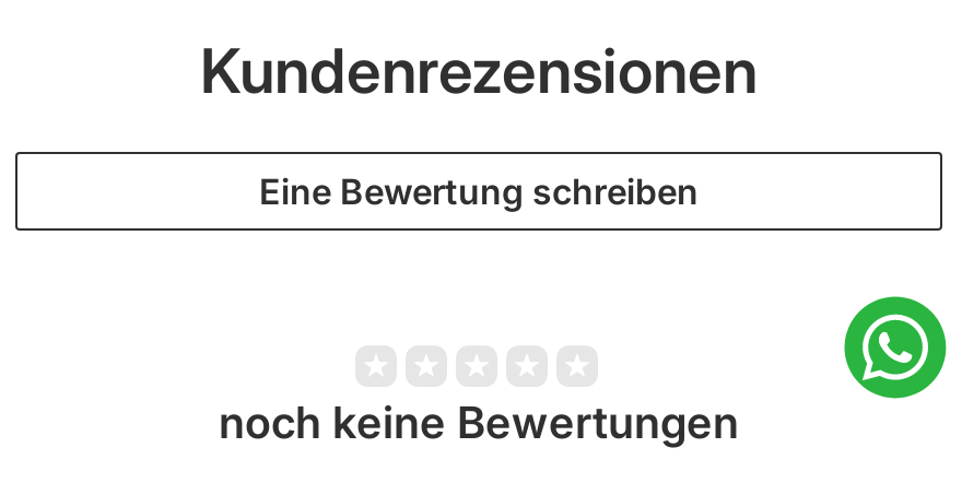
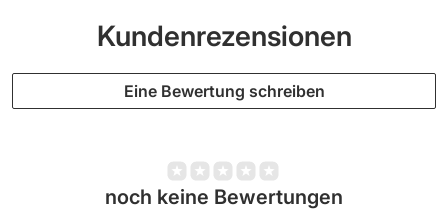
- [image]
